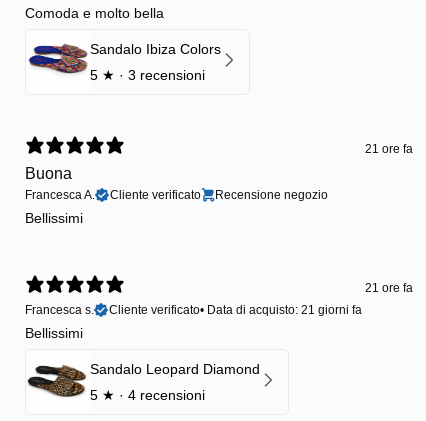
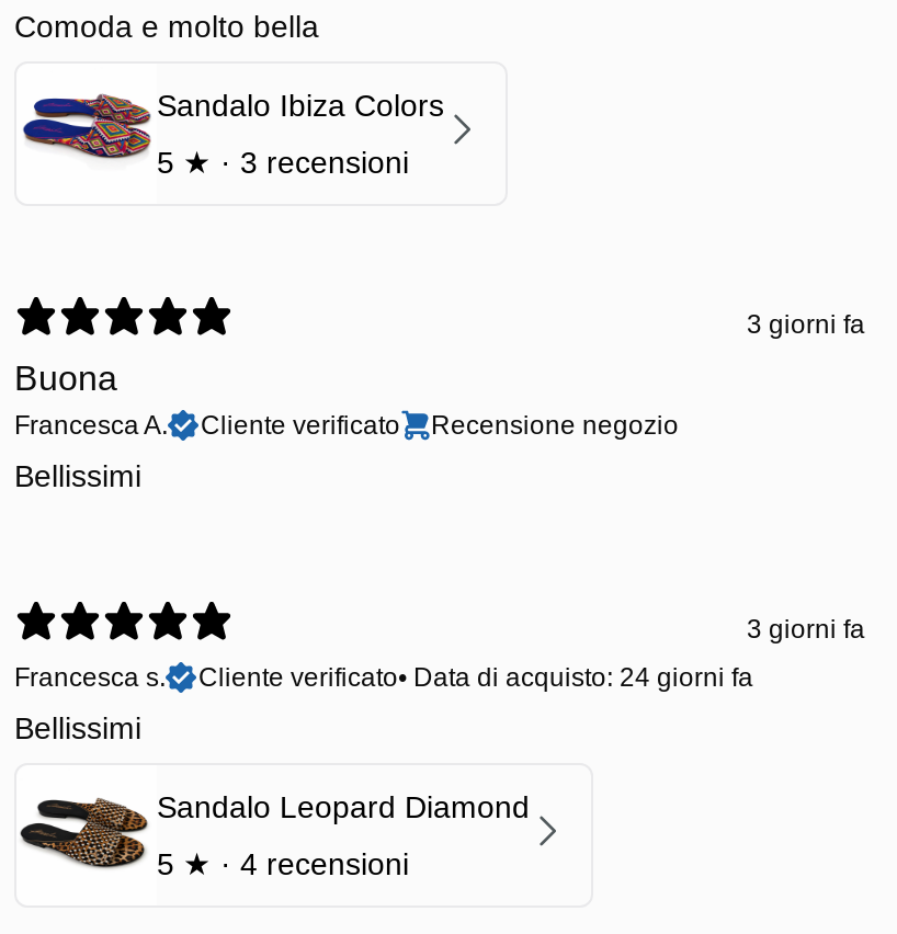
- 21 ore fa
+ 3 giorni fa

- 21 ore fa
+ 3 giorni fa

- Cliente verificato• Data di acquisto: 21 giorni fa
+ Cliente verificato• Data di acquisto: 24 giorni fa
